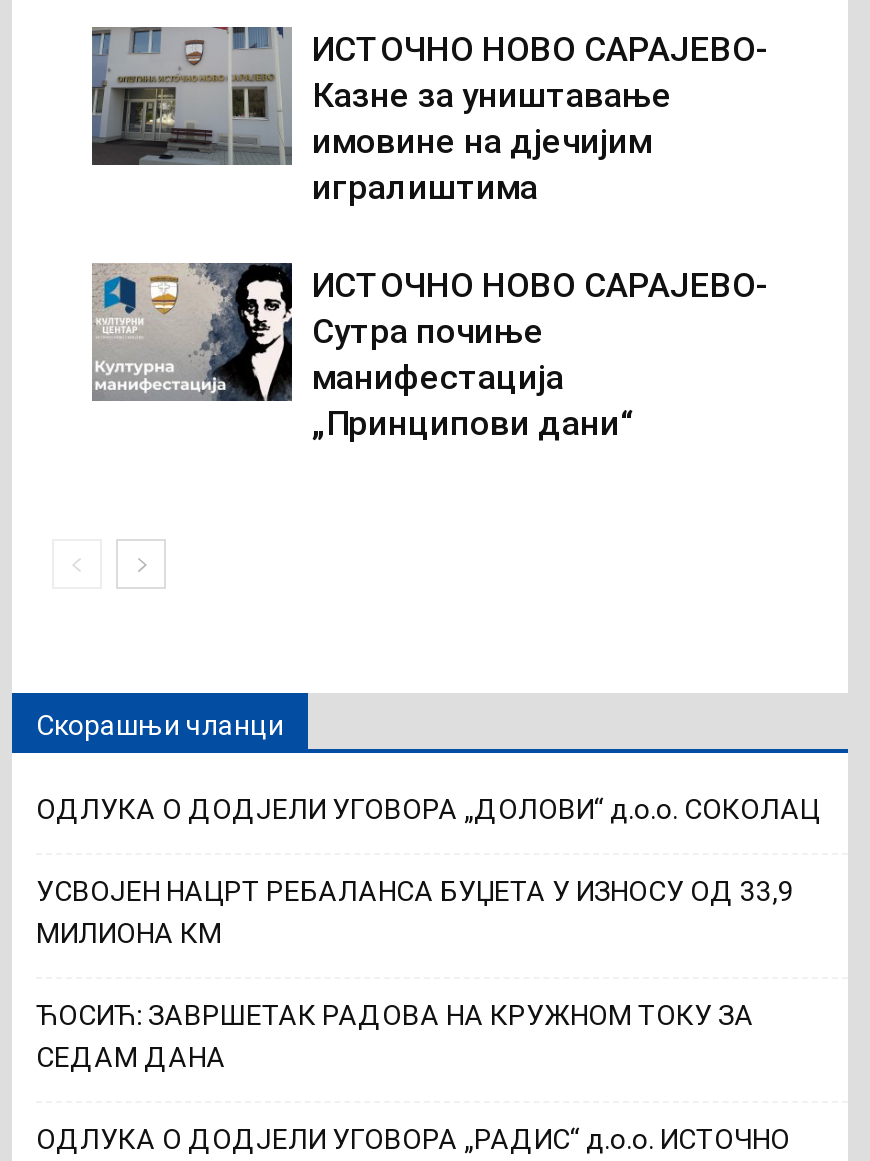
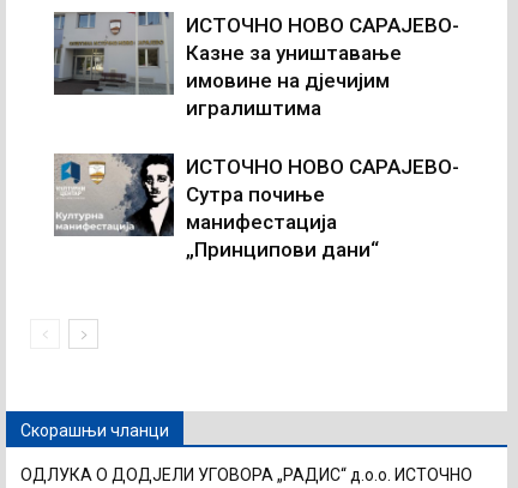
- ОДЛУКА О ДОДЈЕЛИ УГОВОРА „ДОЛОВИ“ д.о.о. СОКОЛАЦ
- УСВОЈЕН НАЦРТ РЕБАЛАНСА БУЏЕТА У ИЗНОСУ ОД 33,9
- МИЛИОНА КМ
- ЋОСИЋ: ЗАВРШЕТАК РАДОВА НА КРУЖНОМ ТОКУ ЗА
- СЕДАМ ДАНА
